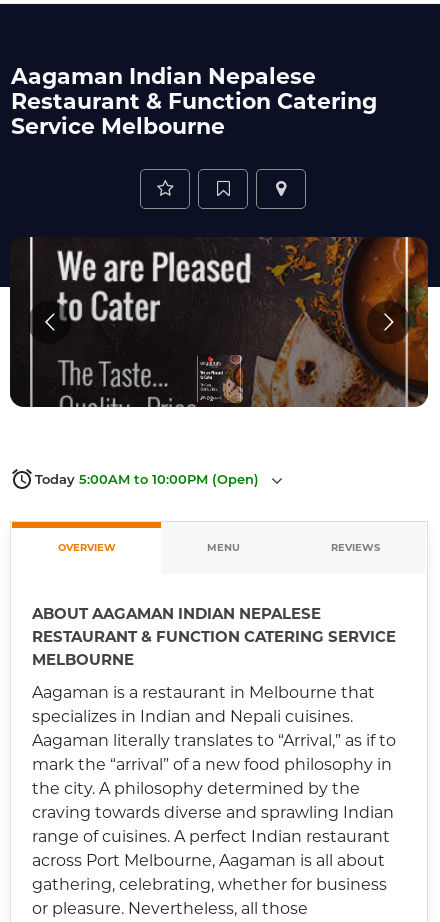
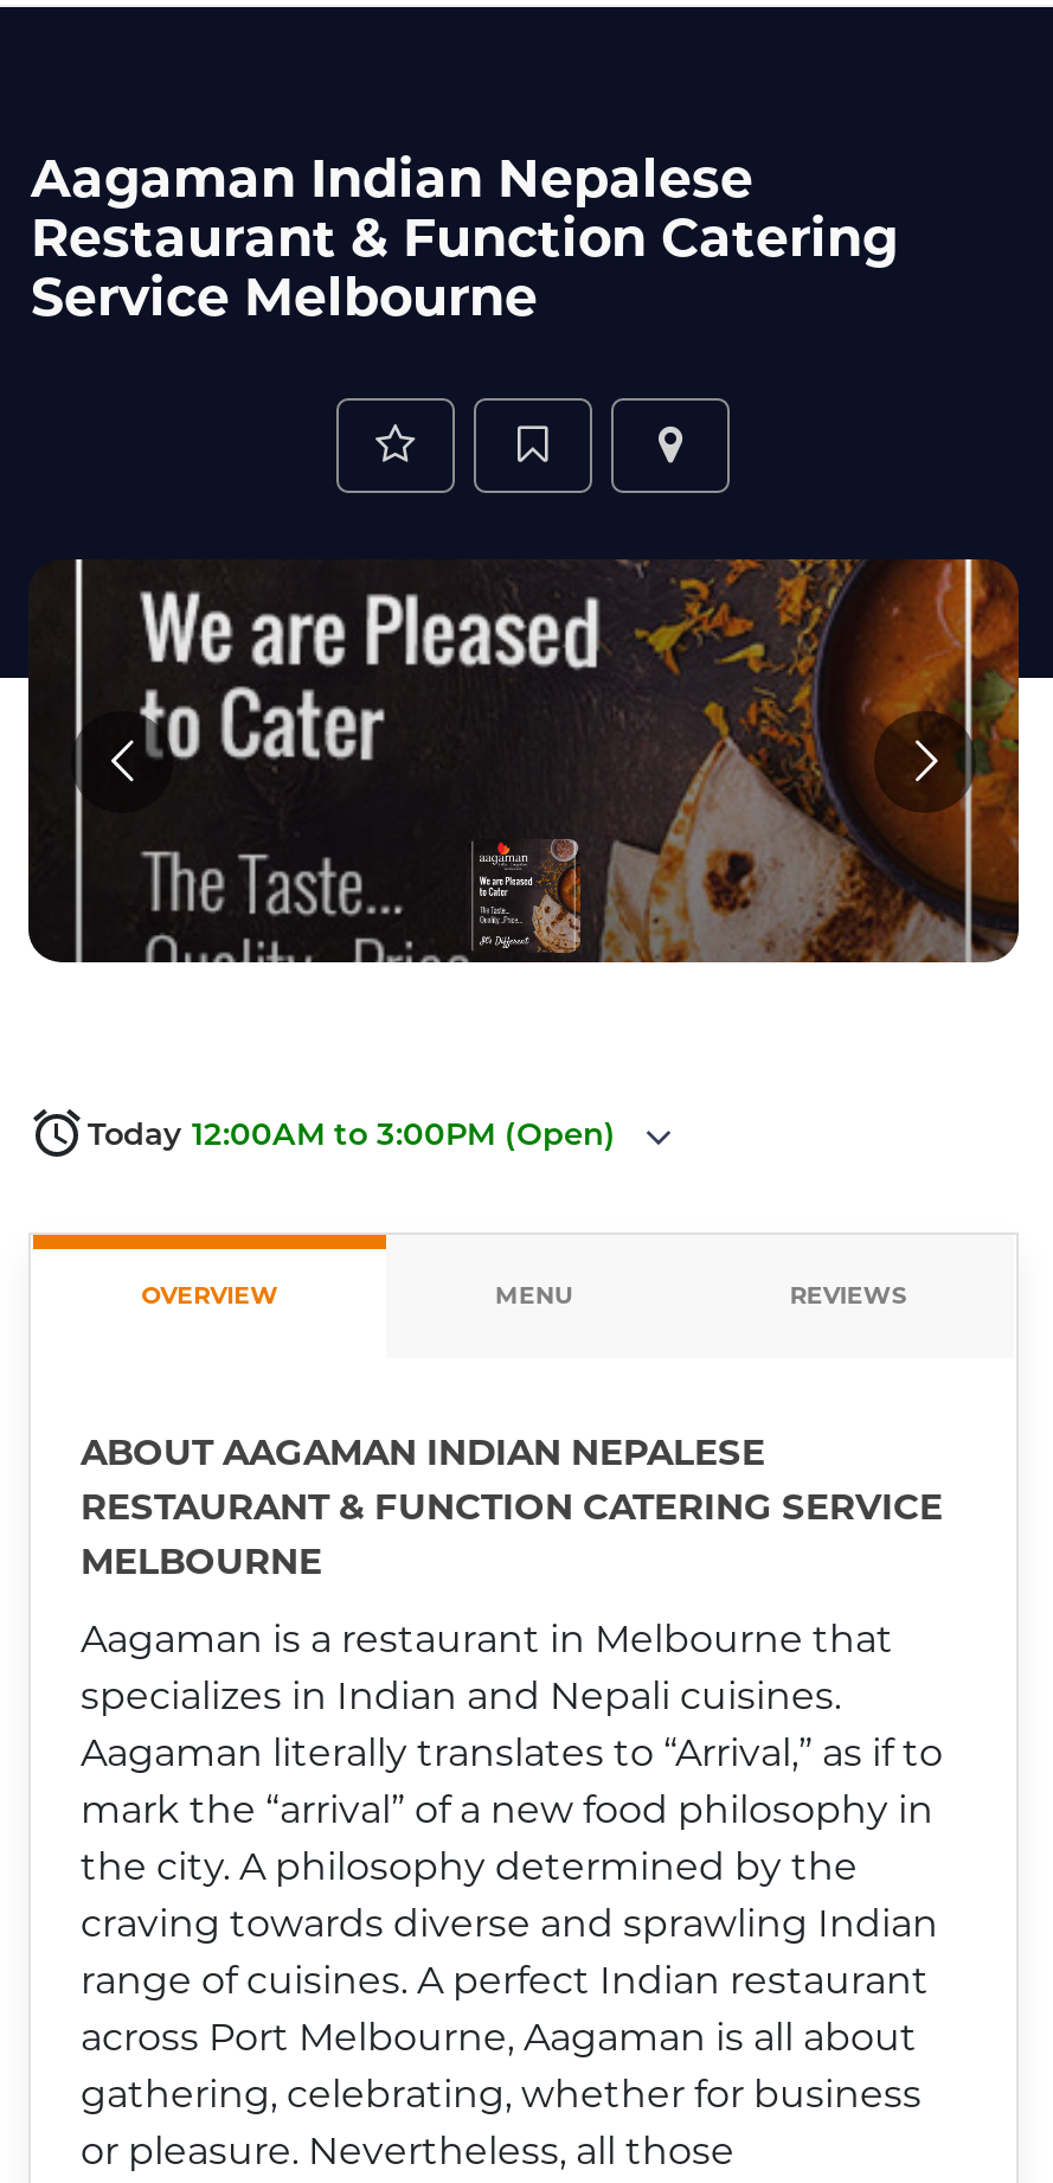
- Today 5:00AM to 10:00PM (Open)
+ Today 12:00AM to 3:00PM (Open)
